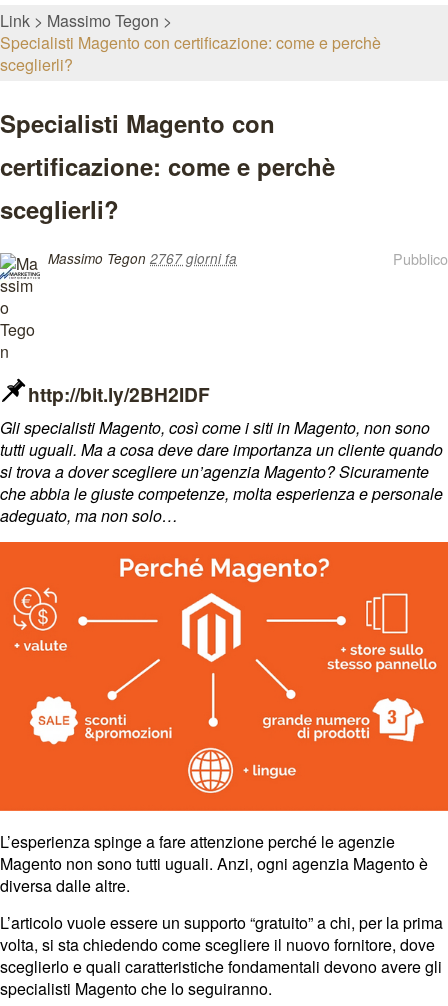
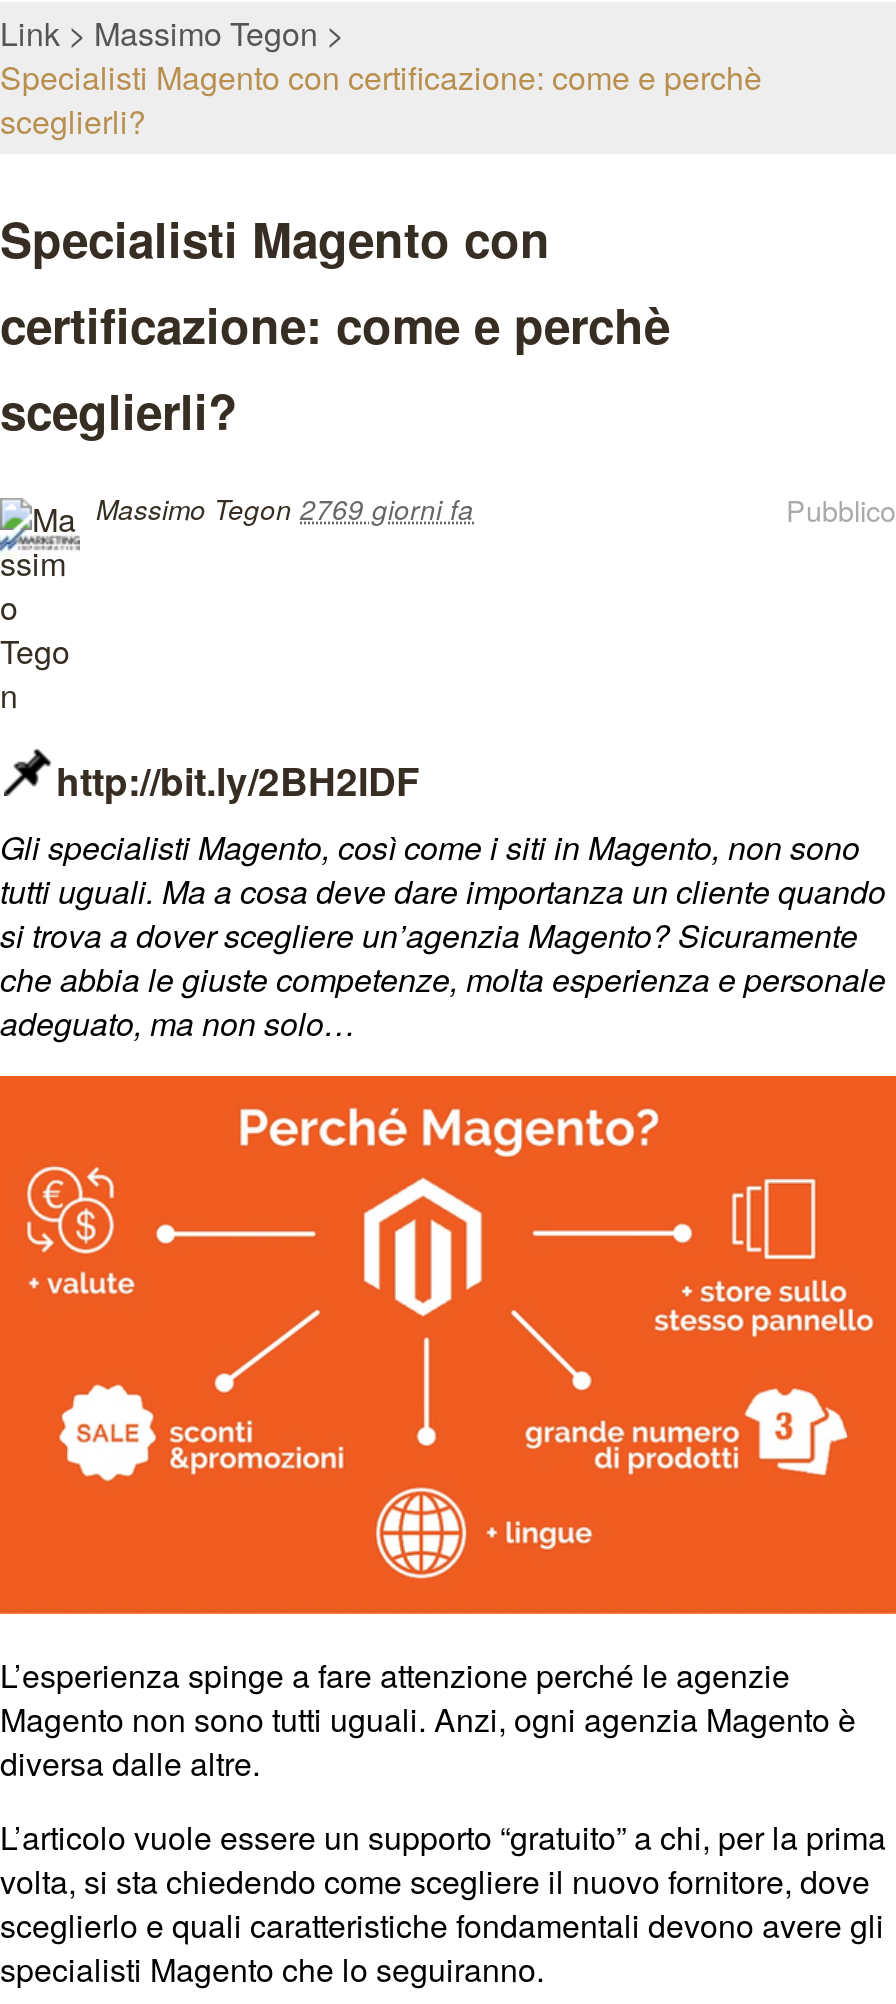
- Massimo Tegon 2767 giorni fa
+ Massimo Tegon 2769 giorni fa
